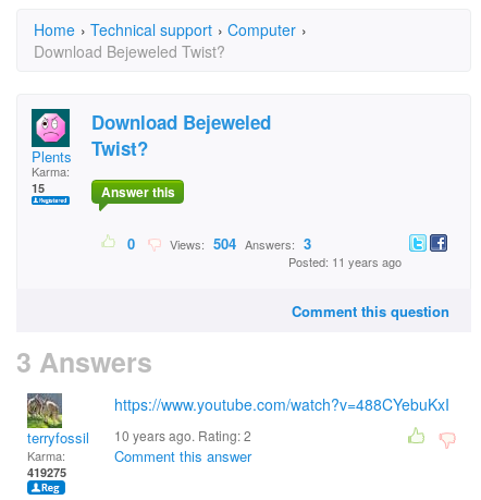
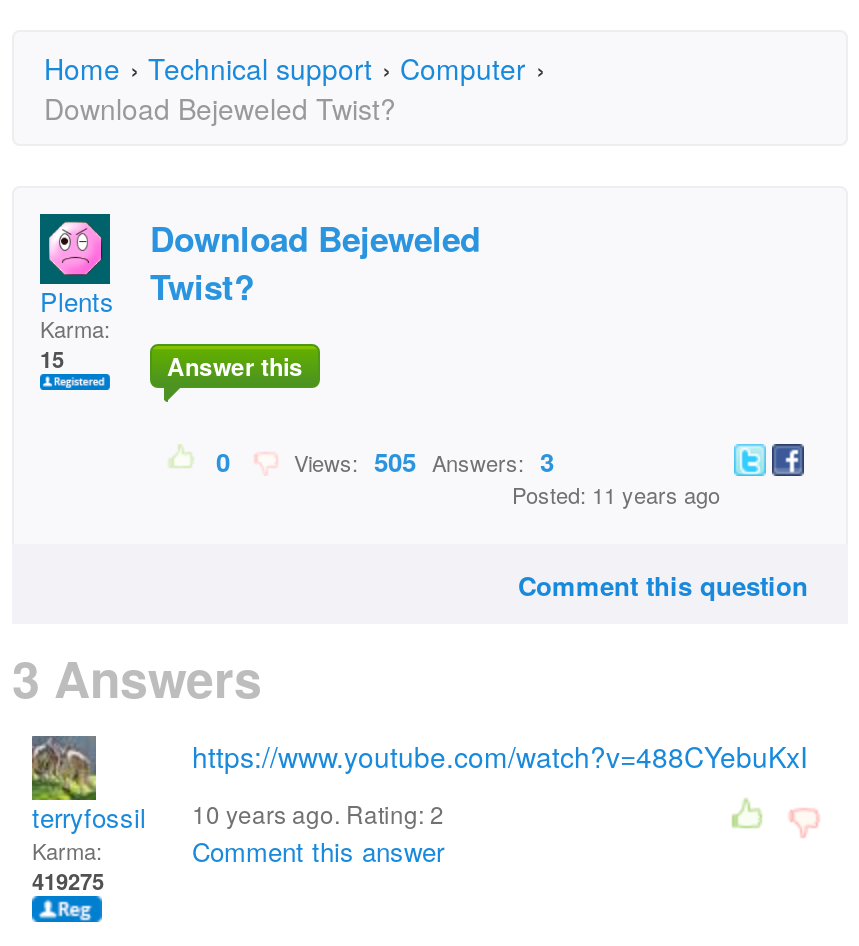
- Views: 504 Answers: 3
+ Views: 505 Answers: 3
